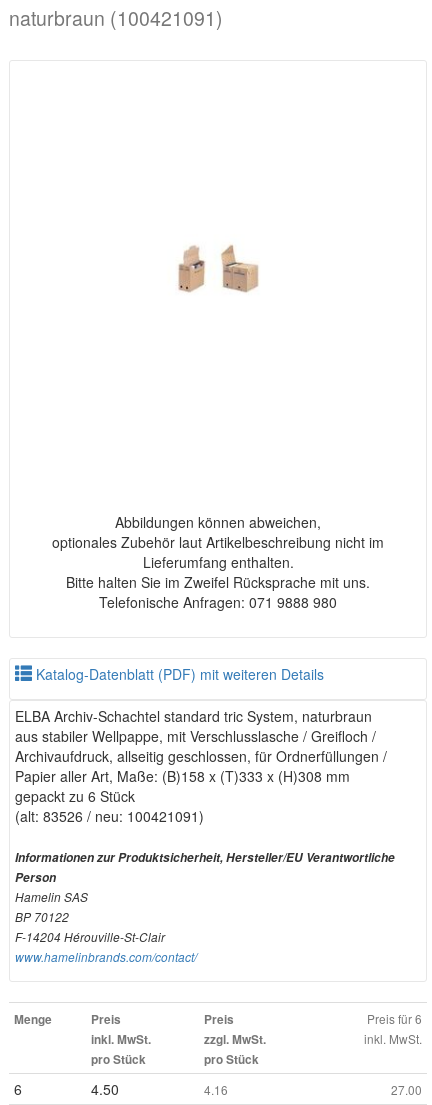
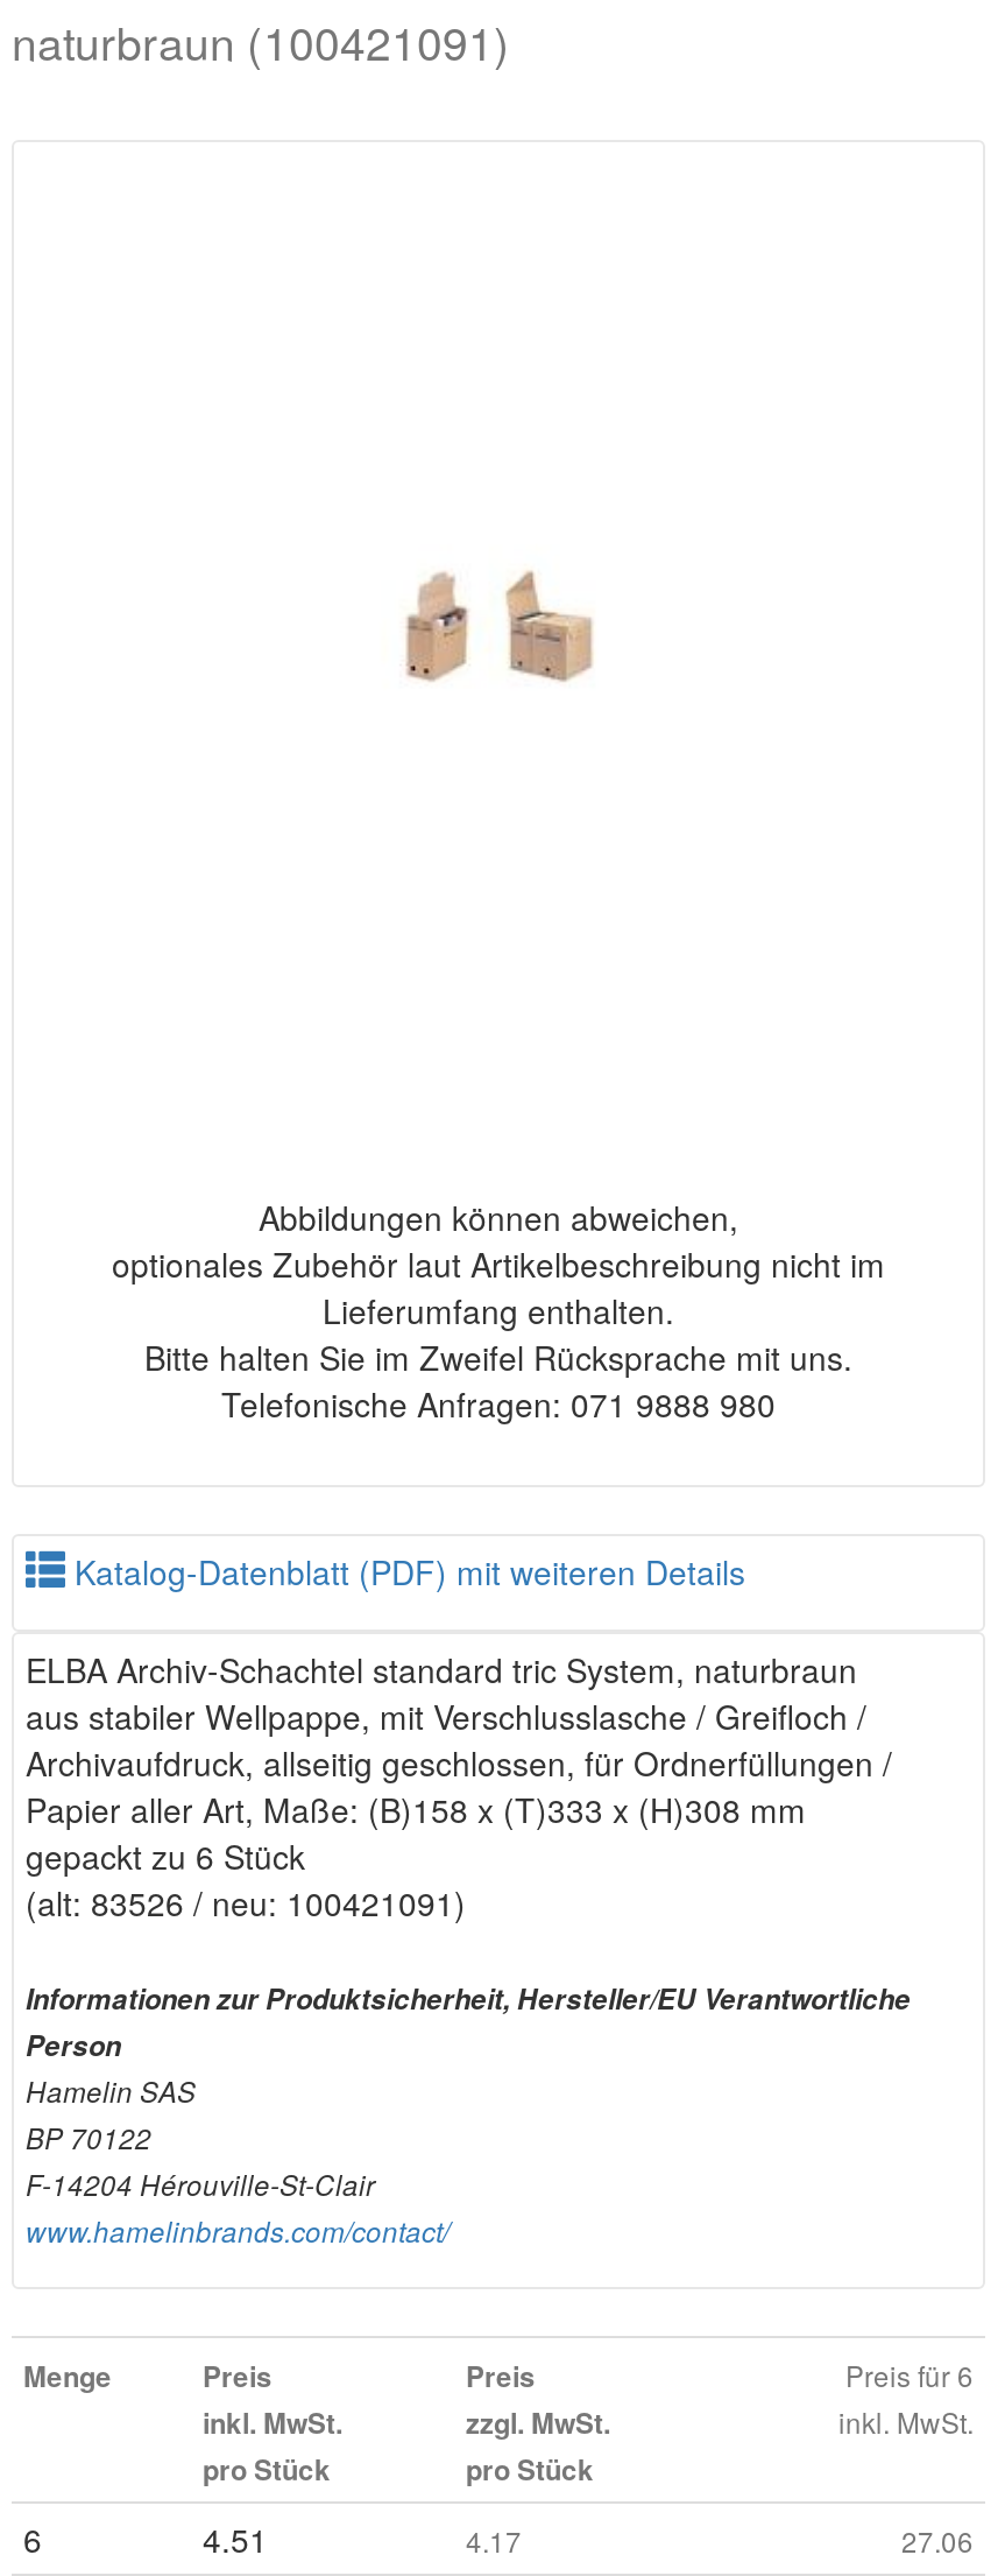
- 4.50
+ 4.51

- 4.16
+ 4.17

- 27.00
+ 27.06
